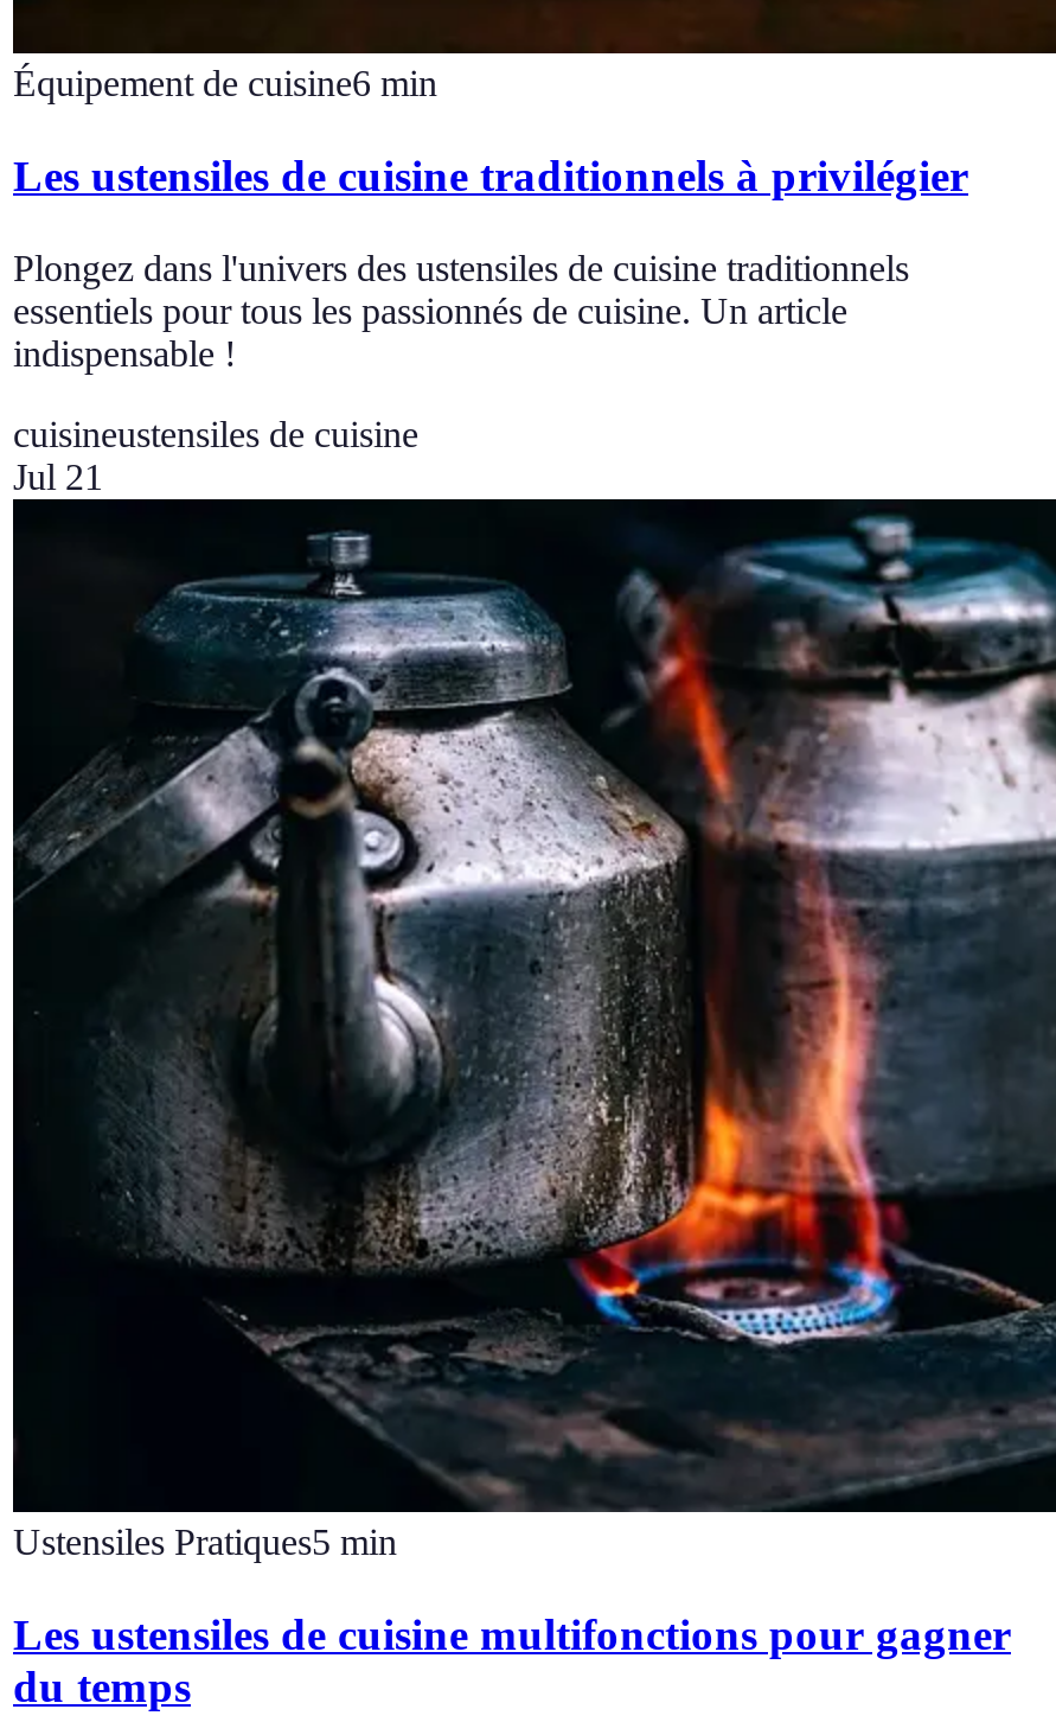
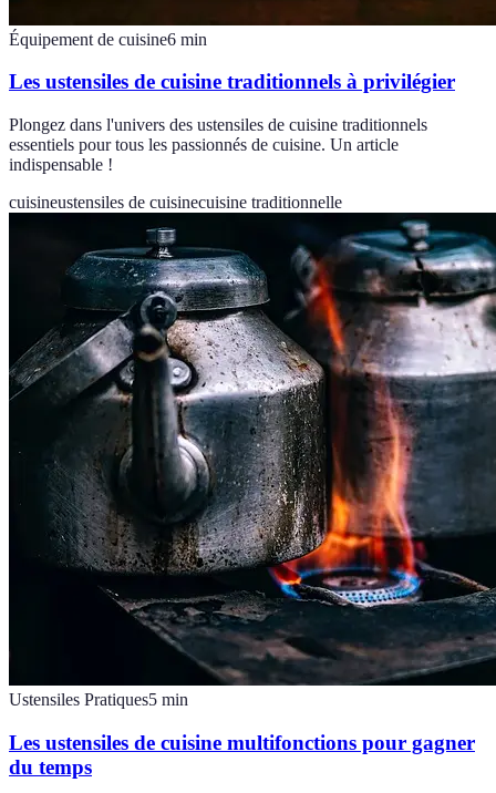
- cuisineustensiles de cuisine
- Jul 21
+ cuisineustensiles de cuisinecuisine traditionnelle
